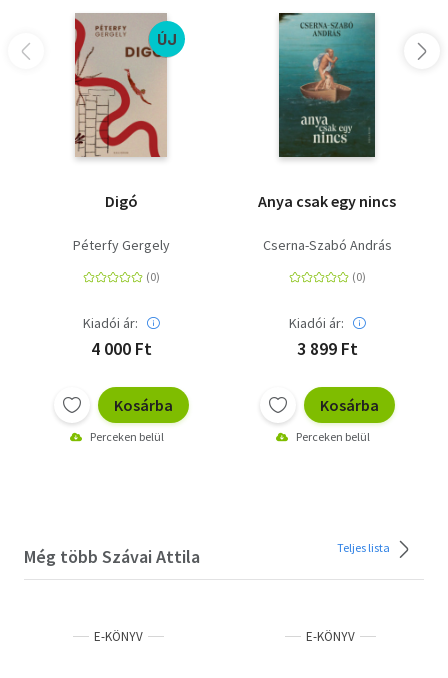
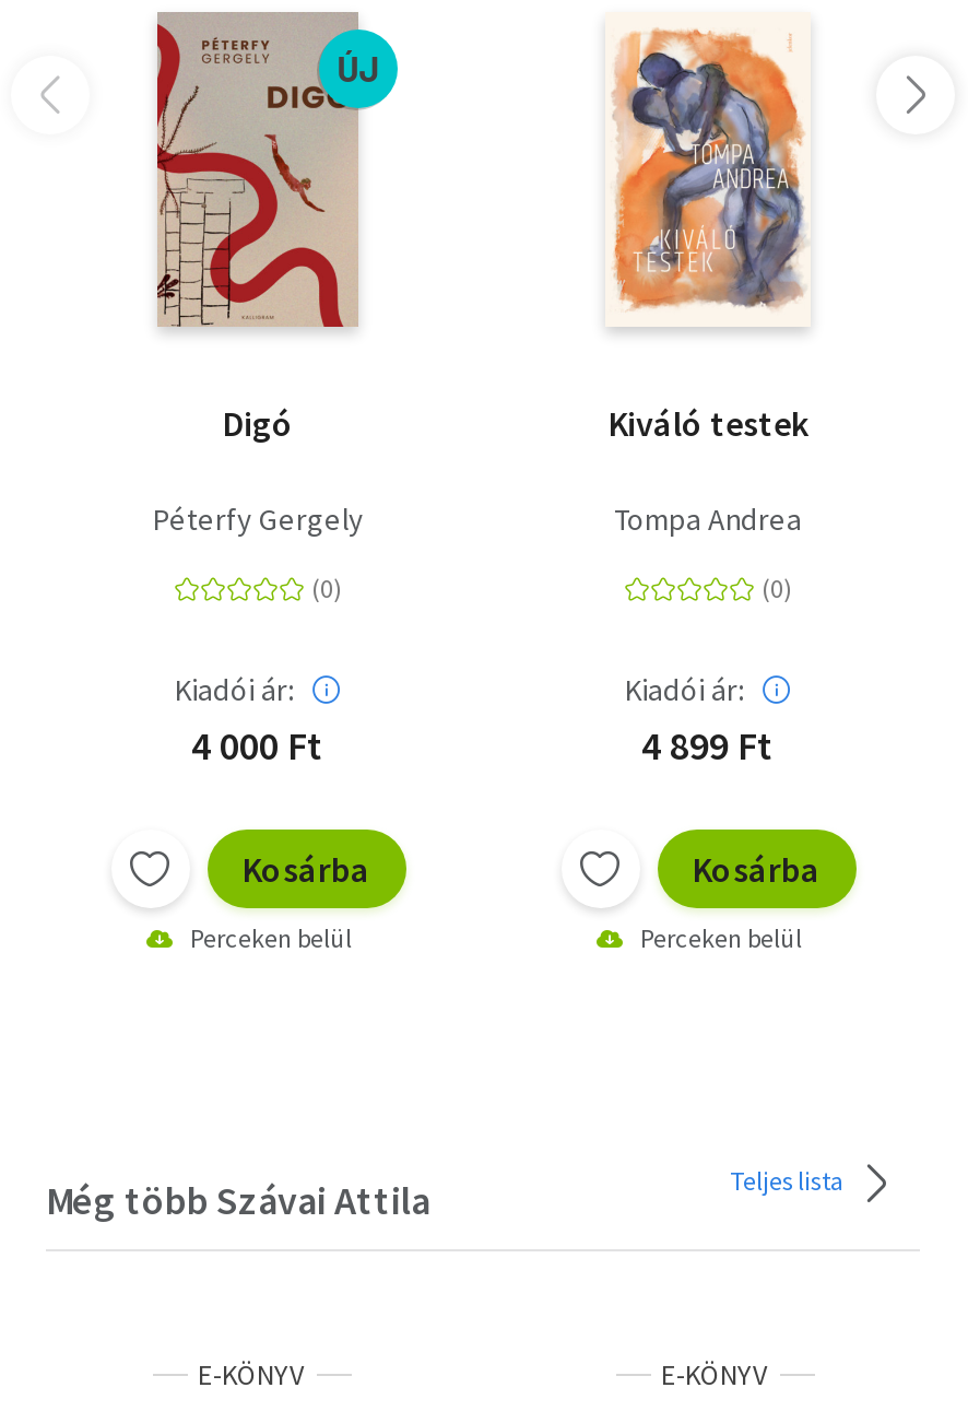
- [image]
- Anya csak egy nincs
+ [image]
+ Kiváló testek

- Cserna-Szabó András
+ Tompa Andrea

- 3 899 Ft
+ 4 899 Ft
